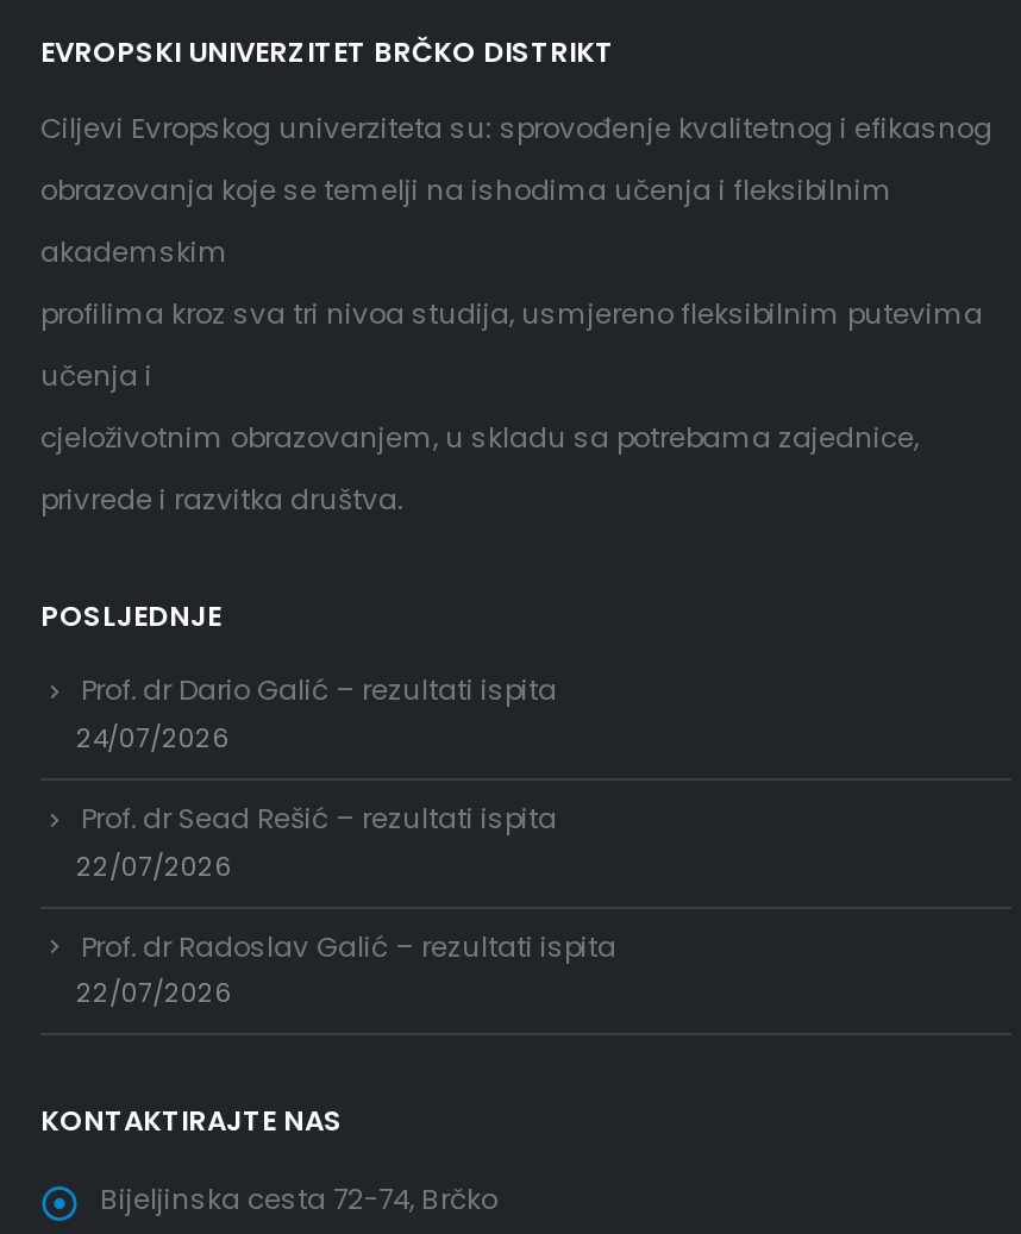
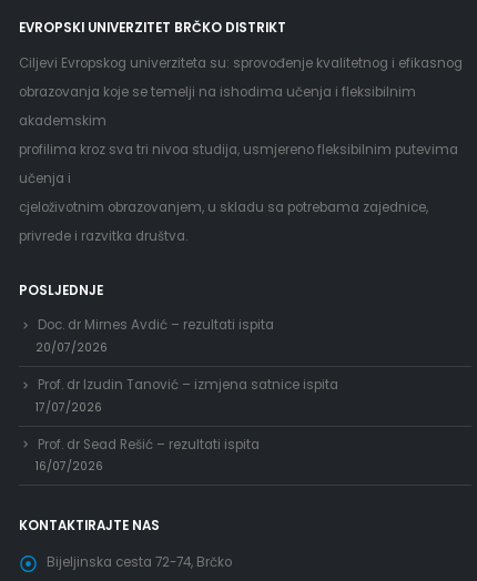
- Prof. dr Dario Galić – rezultati ispita
- 24/07/2026
+ Doc. dr Mirnes Avdić – rezultati ispita
+ 20/07/2026
+ Prof. dr Izudin Tanović – izmjena satnice ispita
+ 17/07/2026

moved down: Prof. dr Sead Rešić – rezultati ispita

- 22/07/2026
- Prof. dr Radoslav Galić – rezultati ispita
- 22/07/2026
+ 16/07/2026
